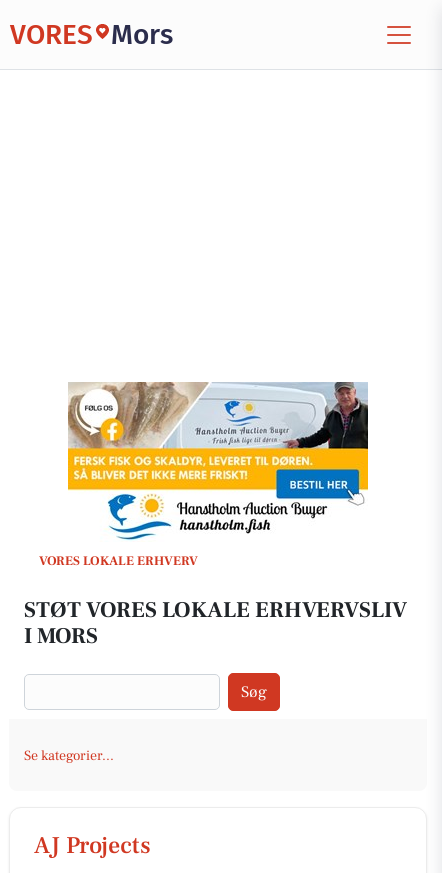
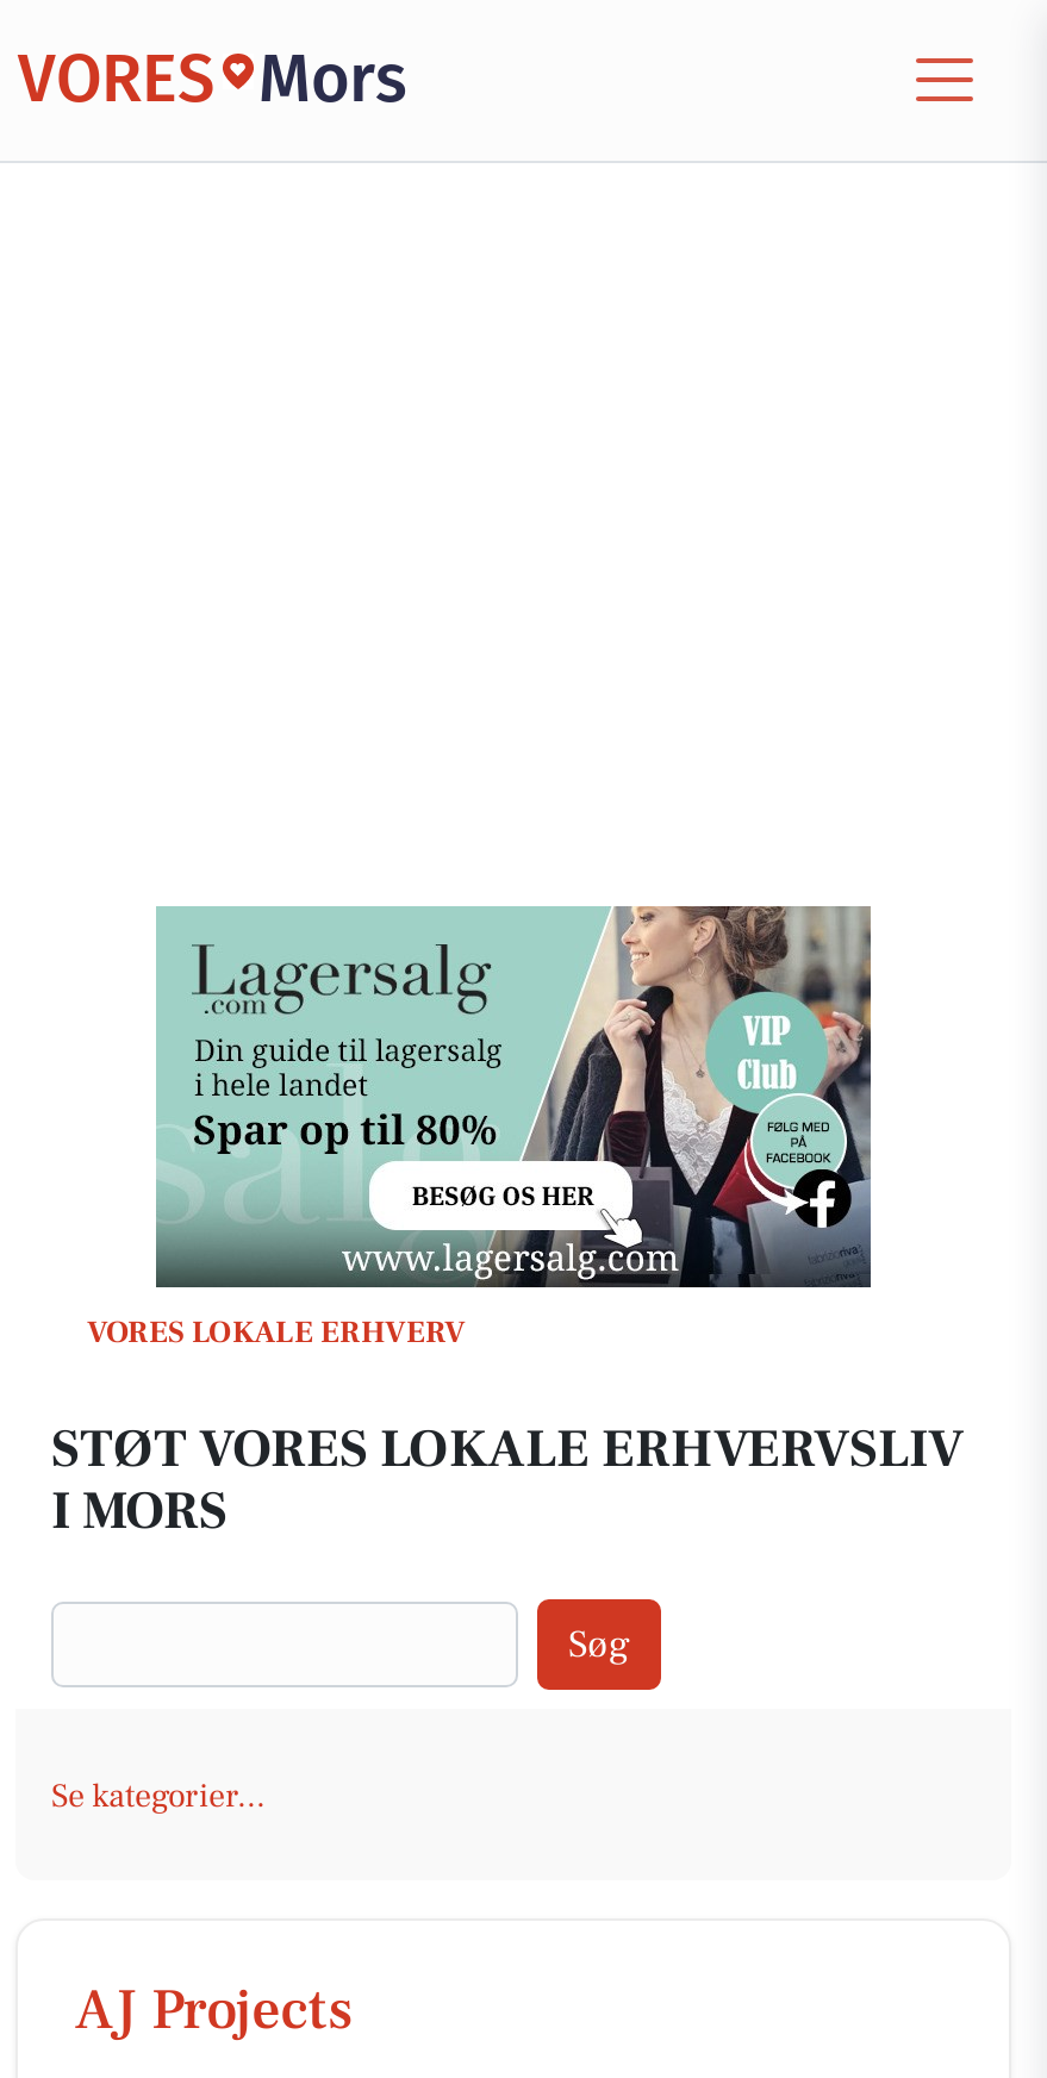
- [image]
+ [image]
